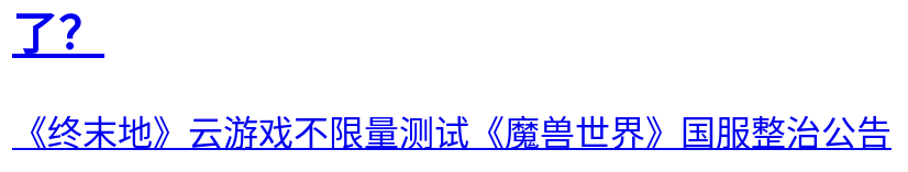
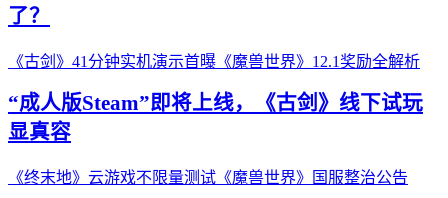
+ 《古剑》41分钟实机演示首曝《魔兽世界》12.1奖励全解析
+ “成人版Steam”即将上线，《古剑》线下试玩
+ 显真容
